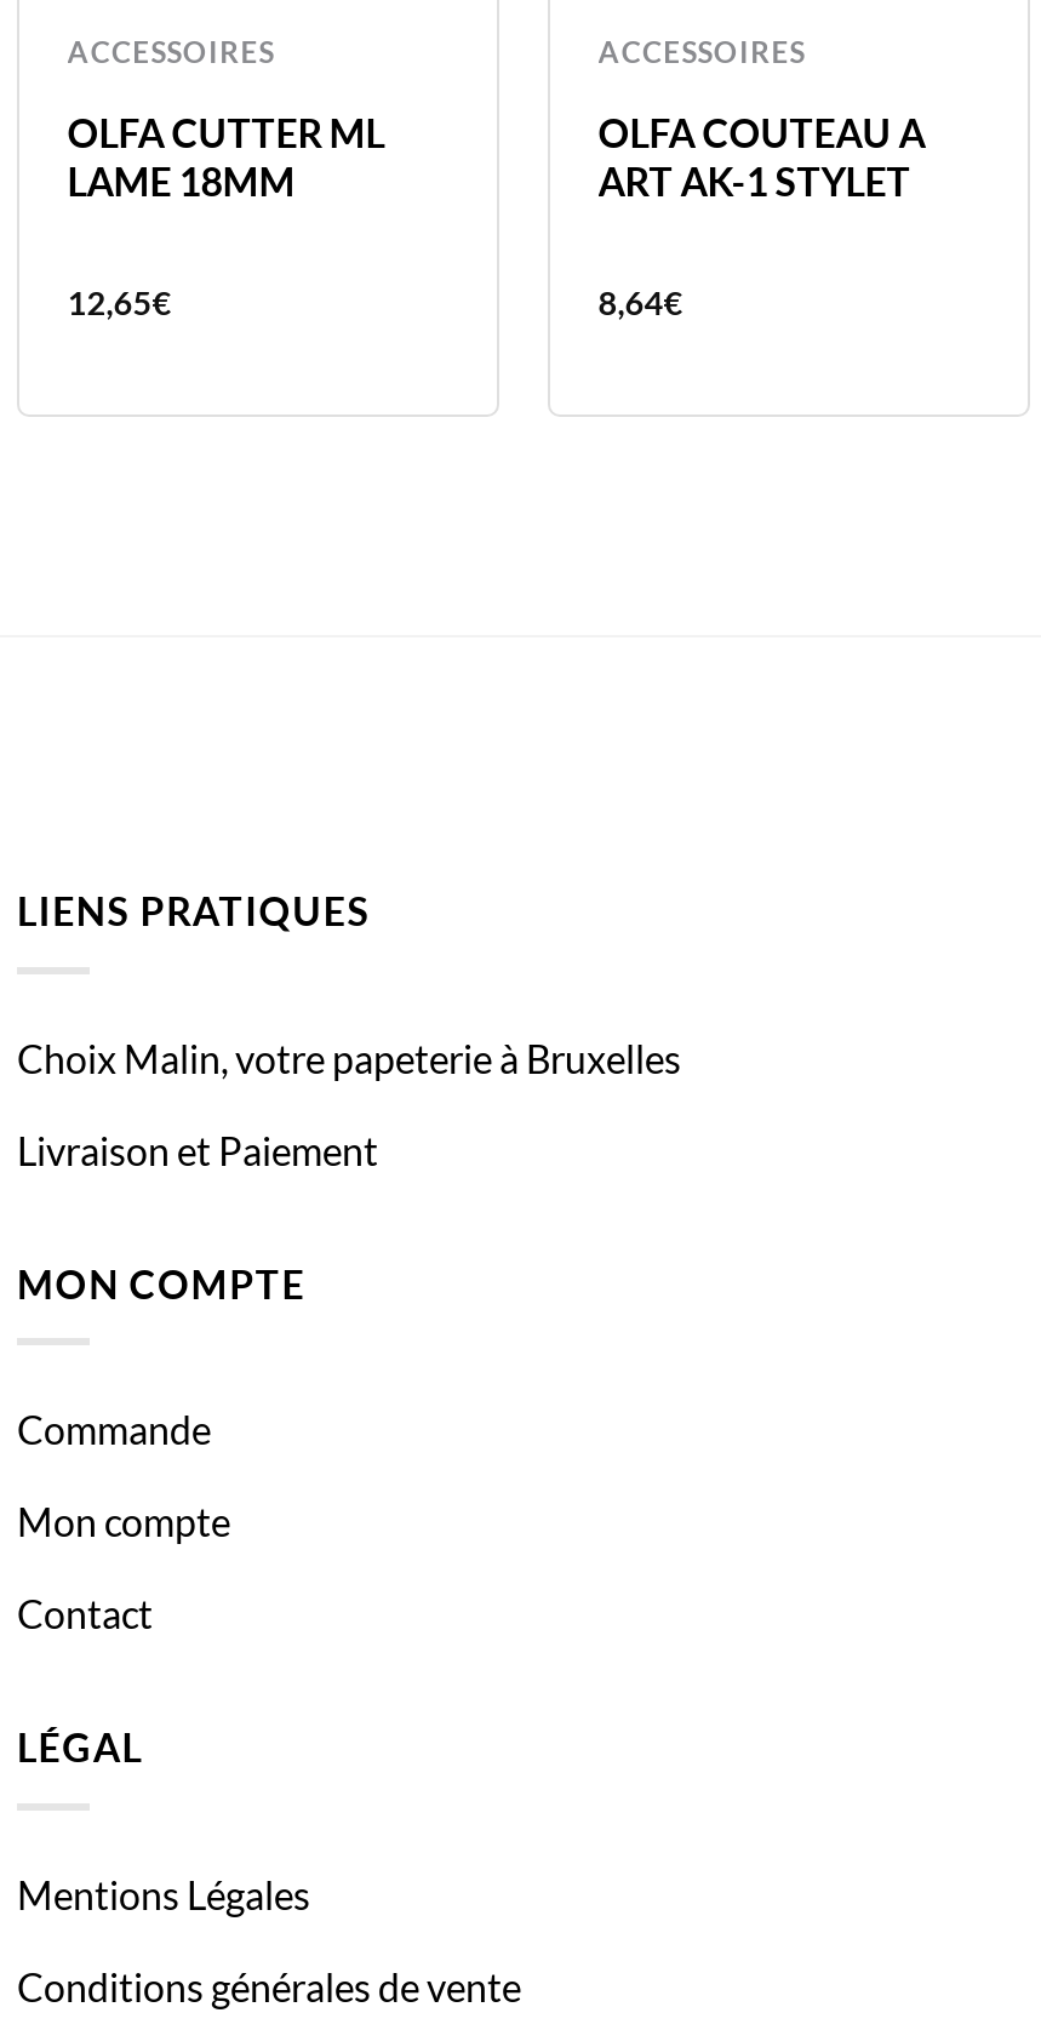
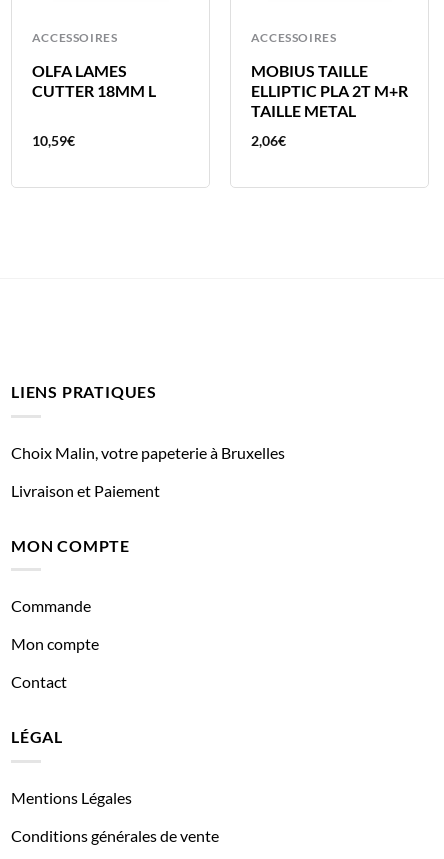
- OLFA CUTTER ML
- LAME 18MM
+ OLFA LAMES
+ CUTTER 18MM L

- OLFA COUTEAU A
- ART AK-1 STYLET
+ MOBIUS TAILLE
+ ELLIPTIC PLA 2T M+R
+ TAILLE METAL

- 12,65€
+ 10,59€

- 8,64€
+ 2,06€
